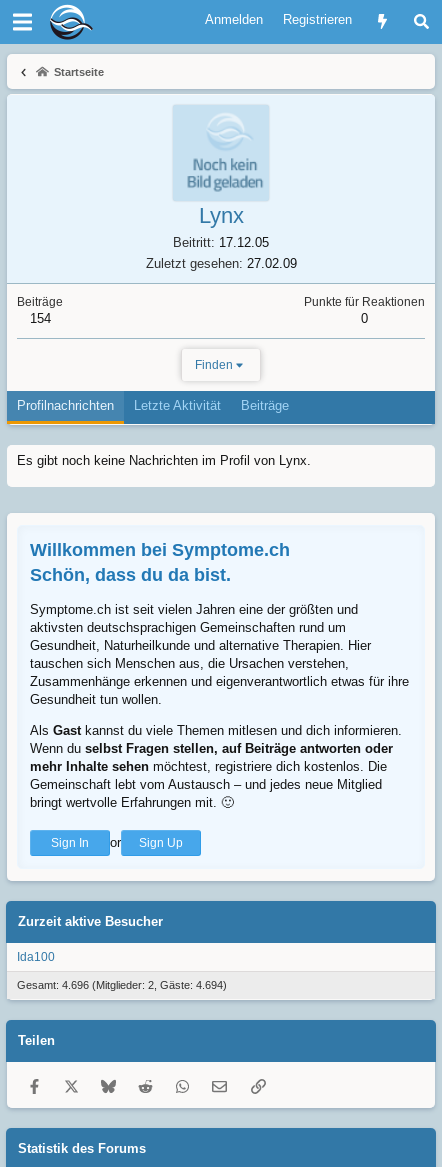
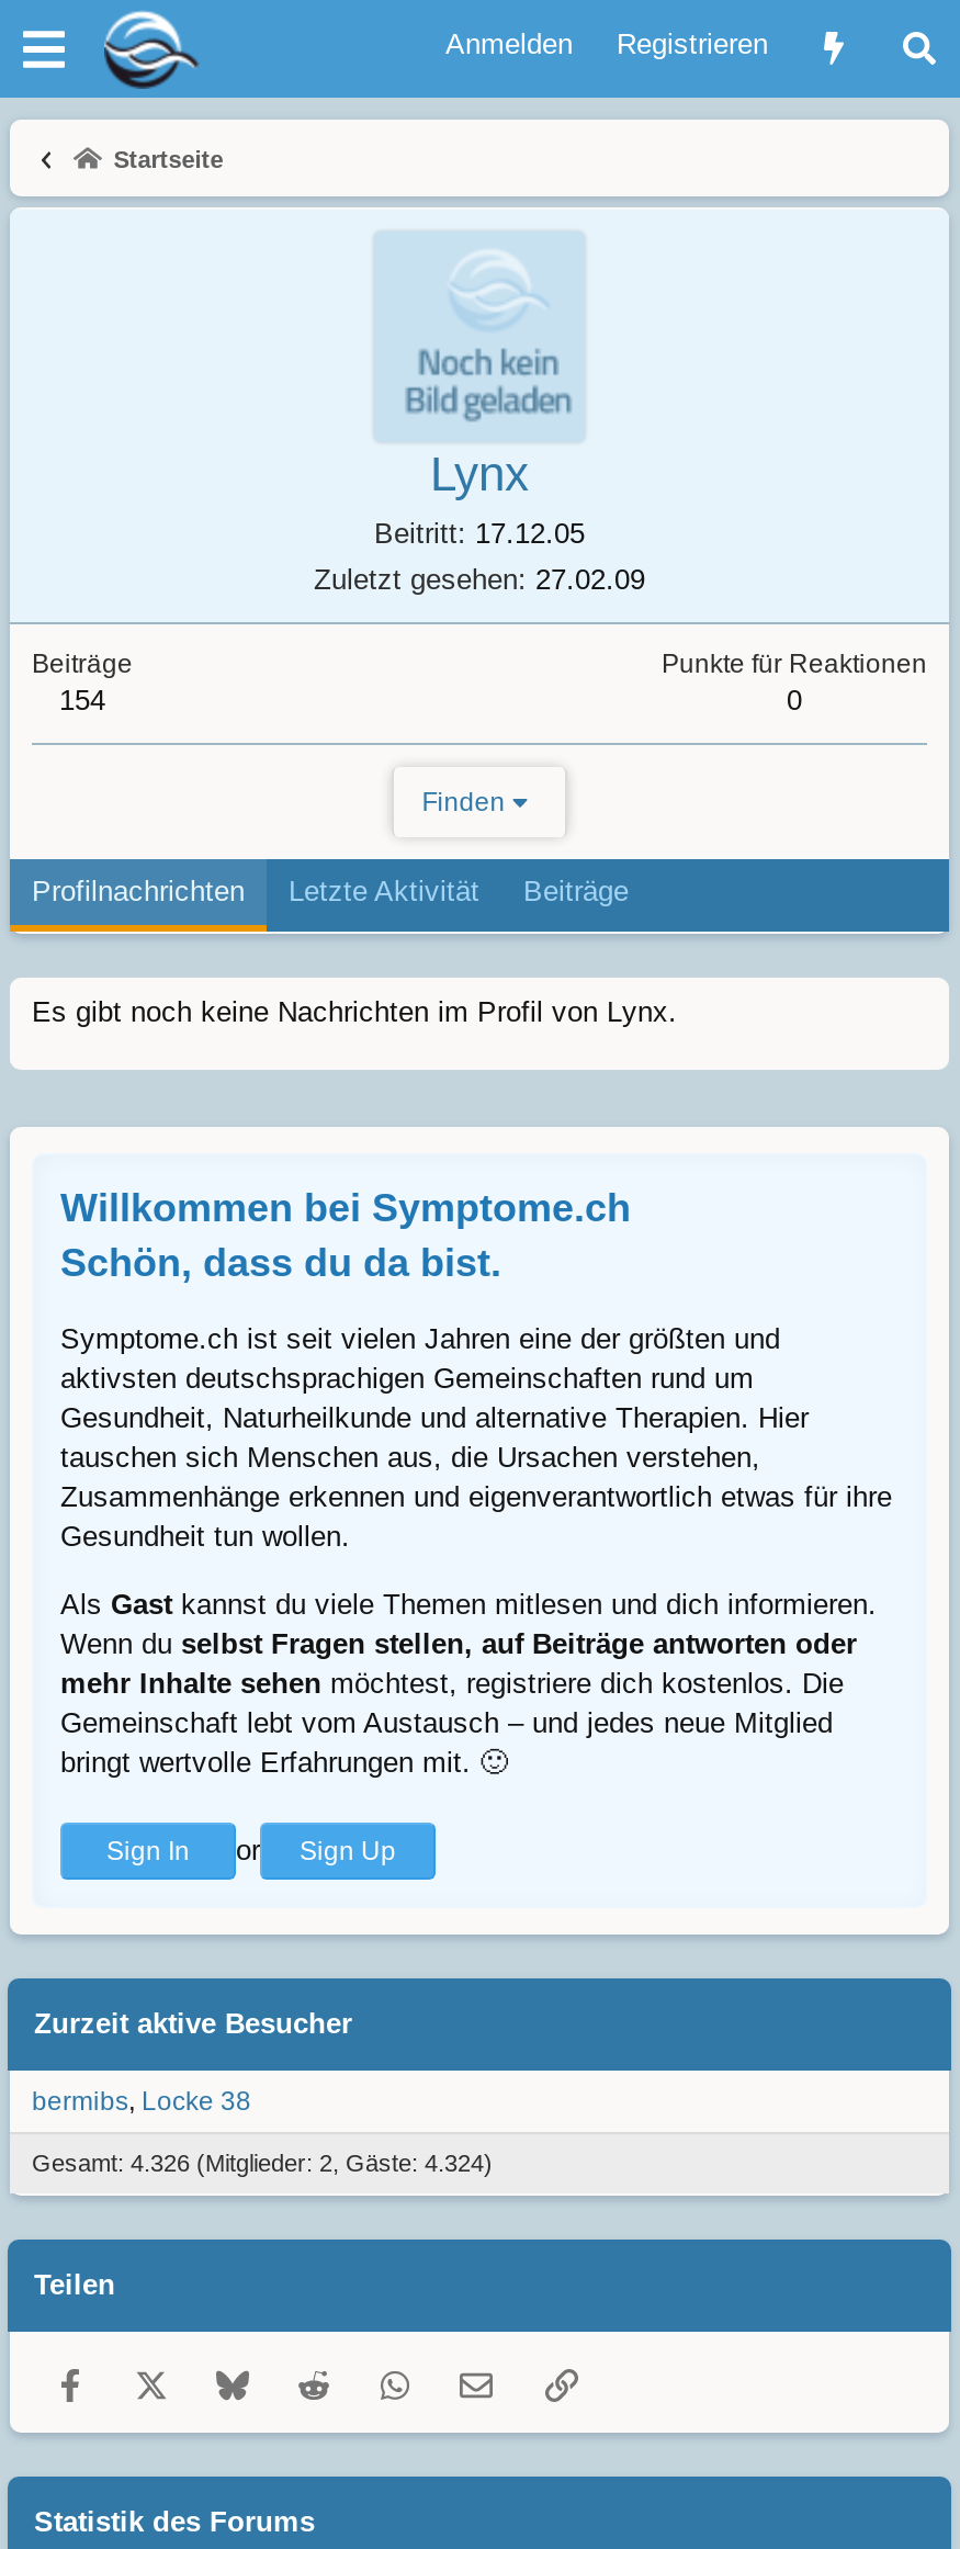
- Ida100
+ bermibs Locke 38

- Gesamt: 4.696 (Mitglieder: 2, Gäste: 4.694)
+ Gesamt: 4.326 (Mitglieder: 2, Gäste: 4.324)
